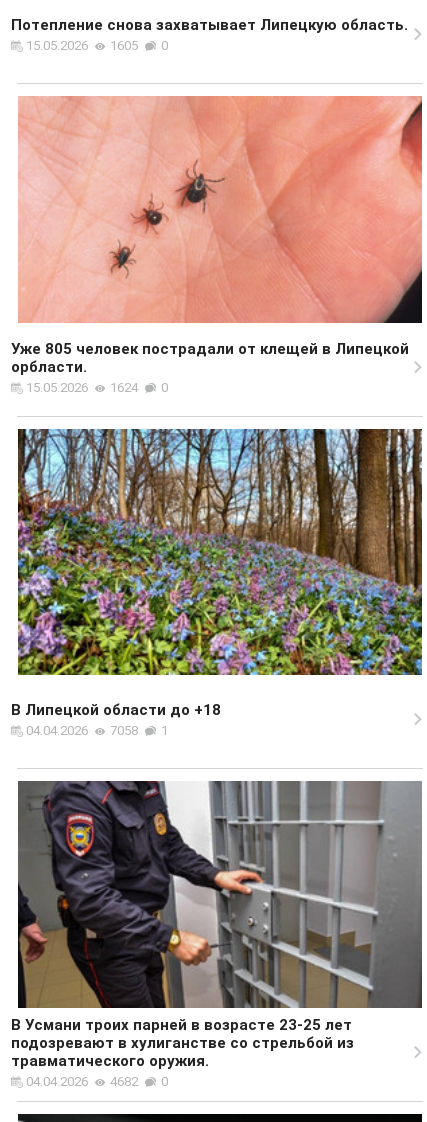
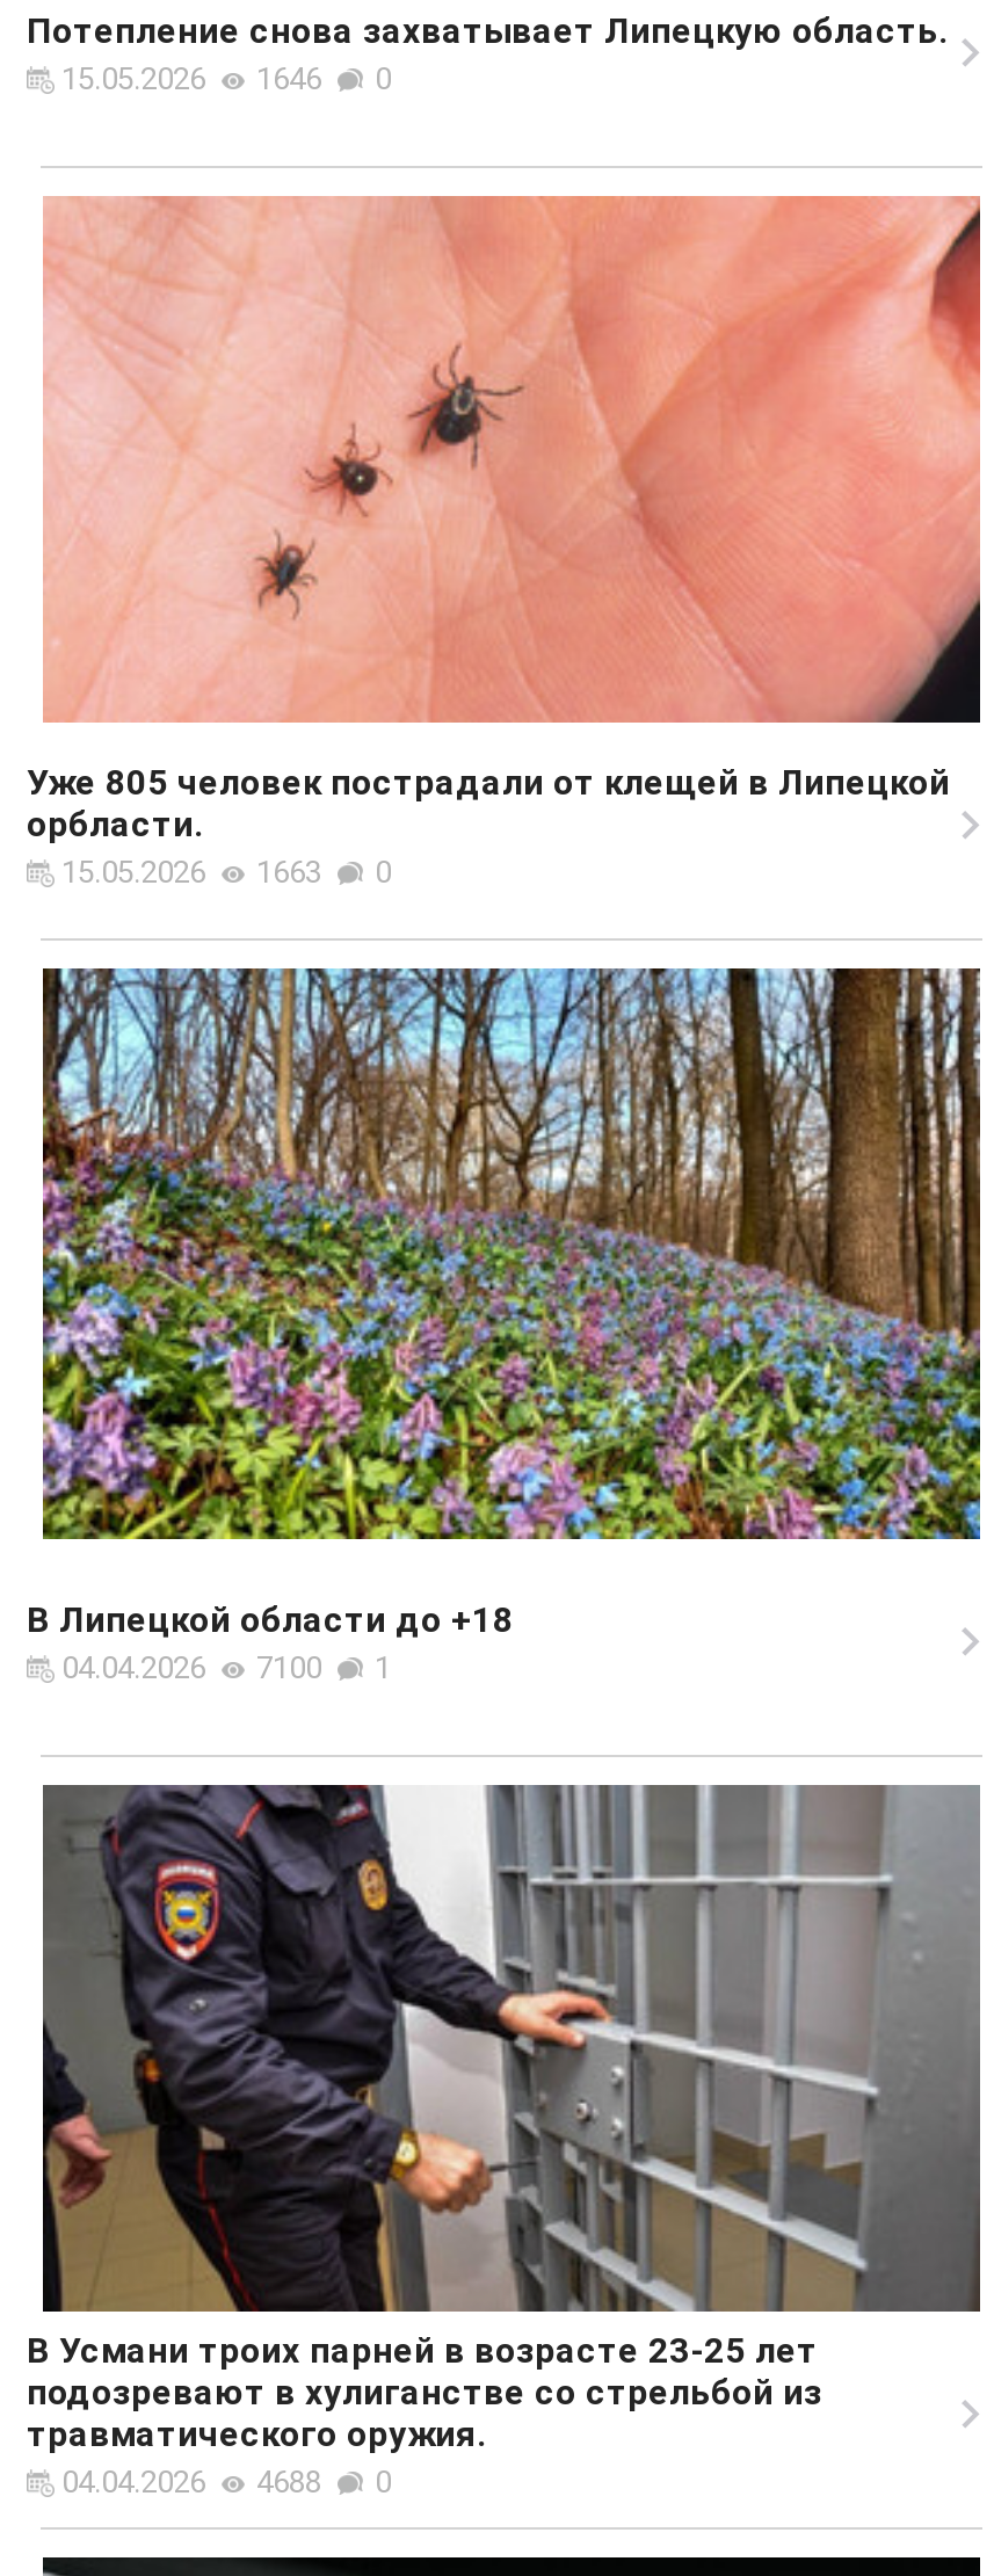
- 15.05.2026 1605 0
+ 15.05.2026 1646 0

- 15.05.2026 1624 0
+ 15.05.2026 1663 0

- 04.04.2026 7058 1
+ 04.04.2026 7100 1

- 04.04.2026 4682 0
+ 04.04.2026 4688 0
